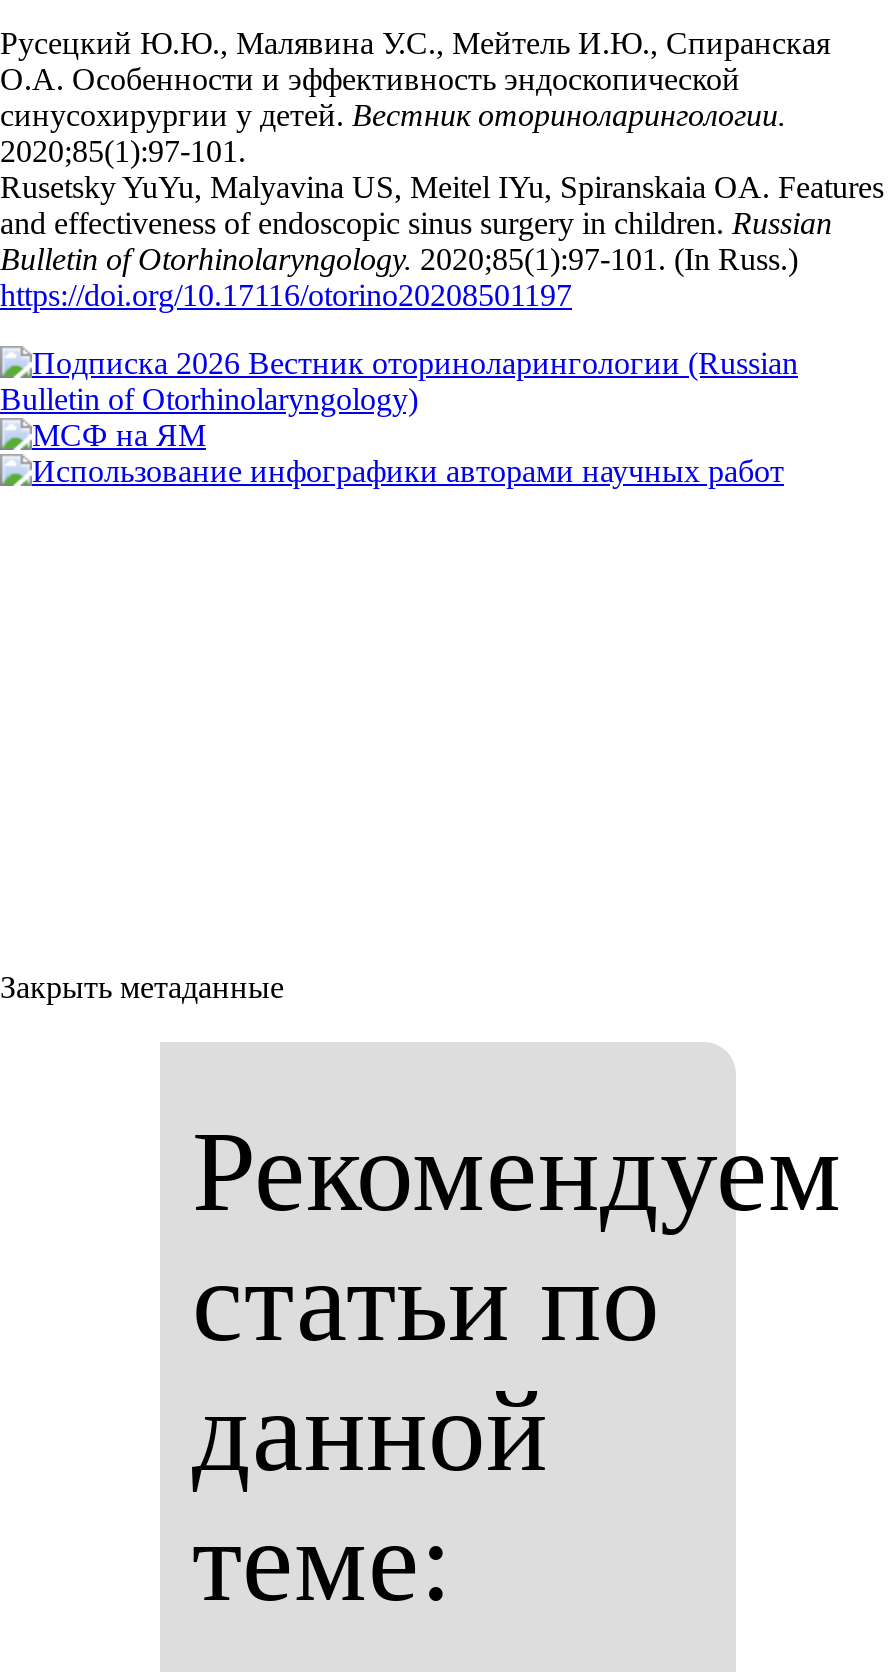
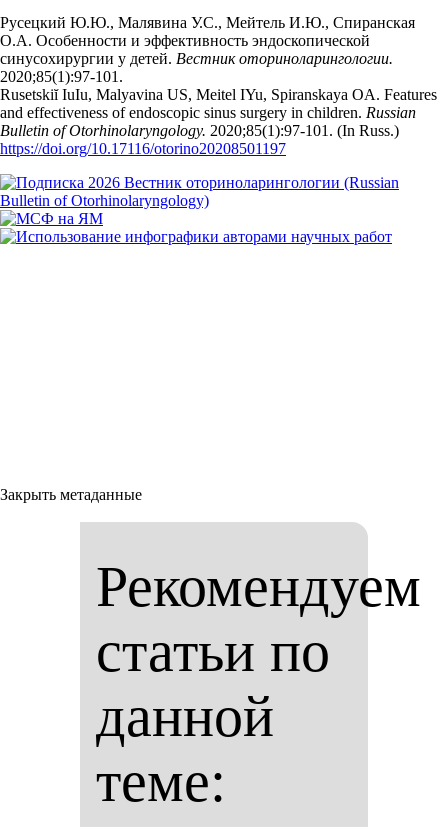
- Rusetsky YuYu, Malyavina US, Meitel IYu, Spiranskaia OA. Features
+ Rusetskiĭ IuIu, Malyavina US, Meitel IYu, Spiranskaya OA. Features
